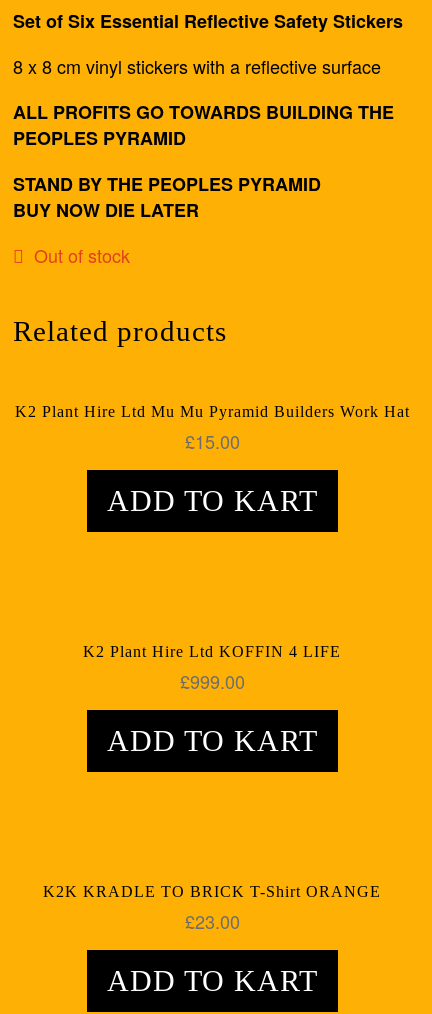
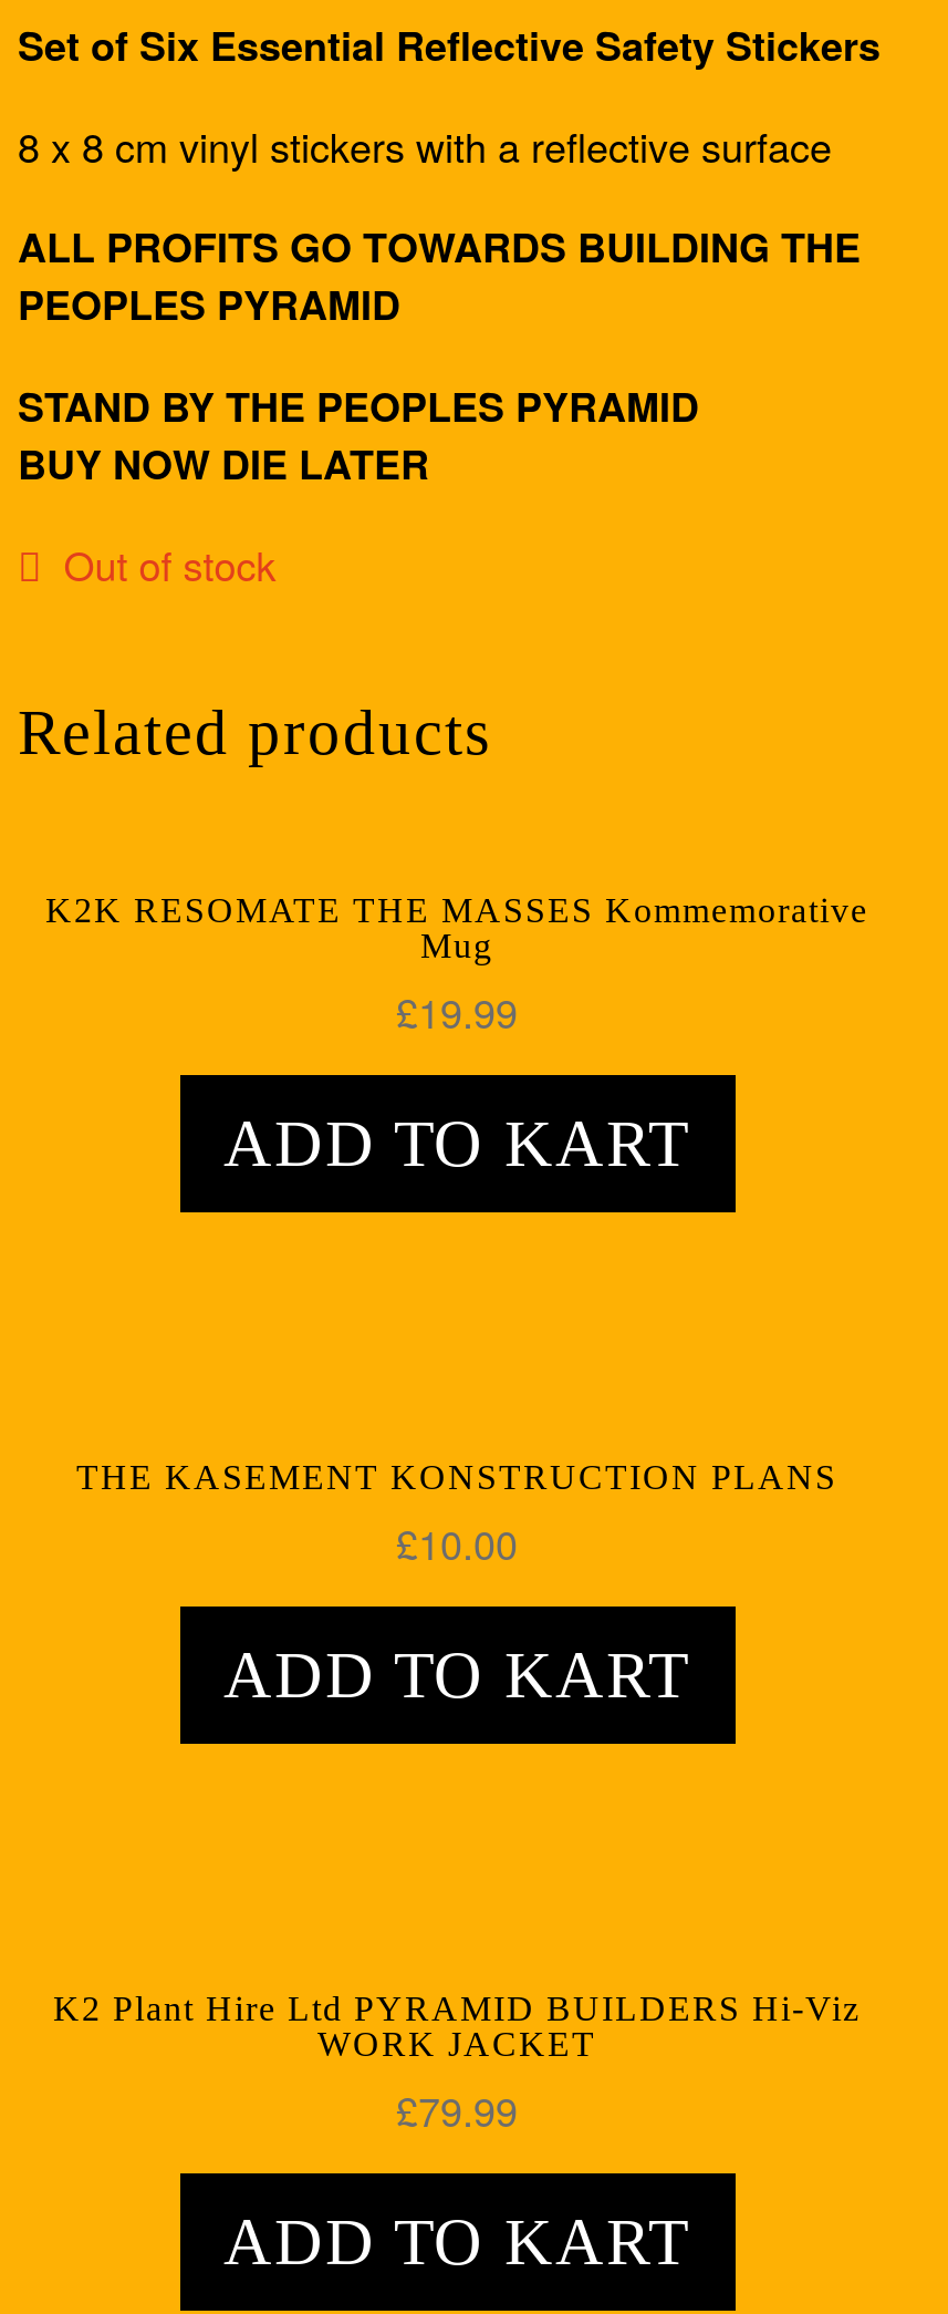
- K2 Plant Hire Ltd Mu Mu Pyramid Builders Work Hat
- £15.00
+ K2K RESOMATE THE MASSES Kommemorative
+ Mug
+ £19.99

- K2 Plant Hire Ltd KOFFIN 4 LIFE
- £999.00
+ THE KASEMENT KONSTRUCTION PLANS
+ £10.00

- K2K KRADLE TO BRICK T-Shirt ORANGE
- £23.00
+ K2 Plant Hire Ltd PYRAMID BUILDERS Hi-Viz
+ WORK JACKET
+ £79.99
